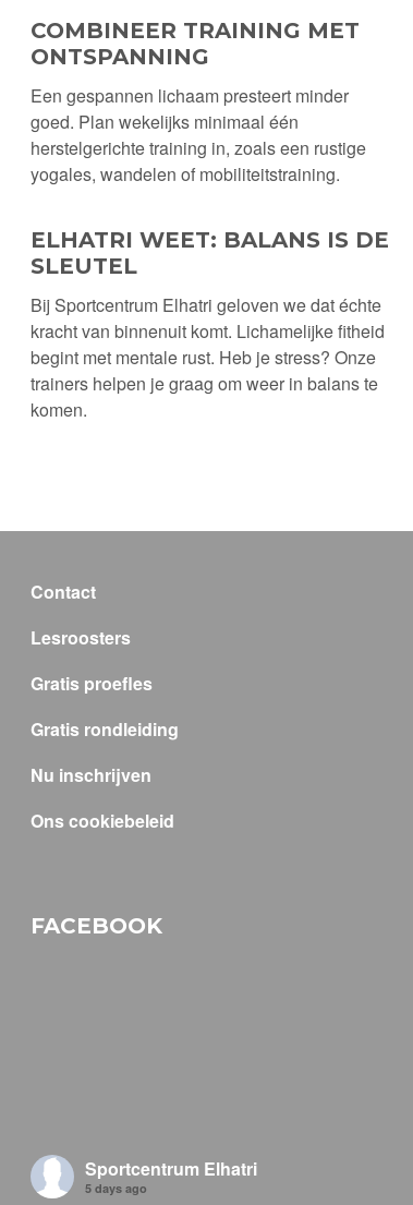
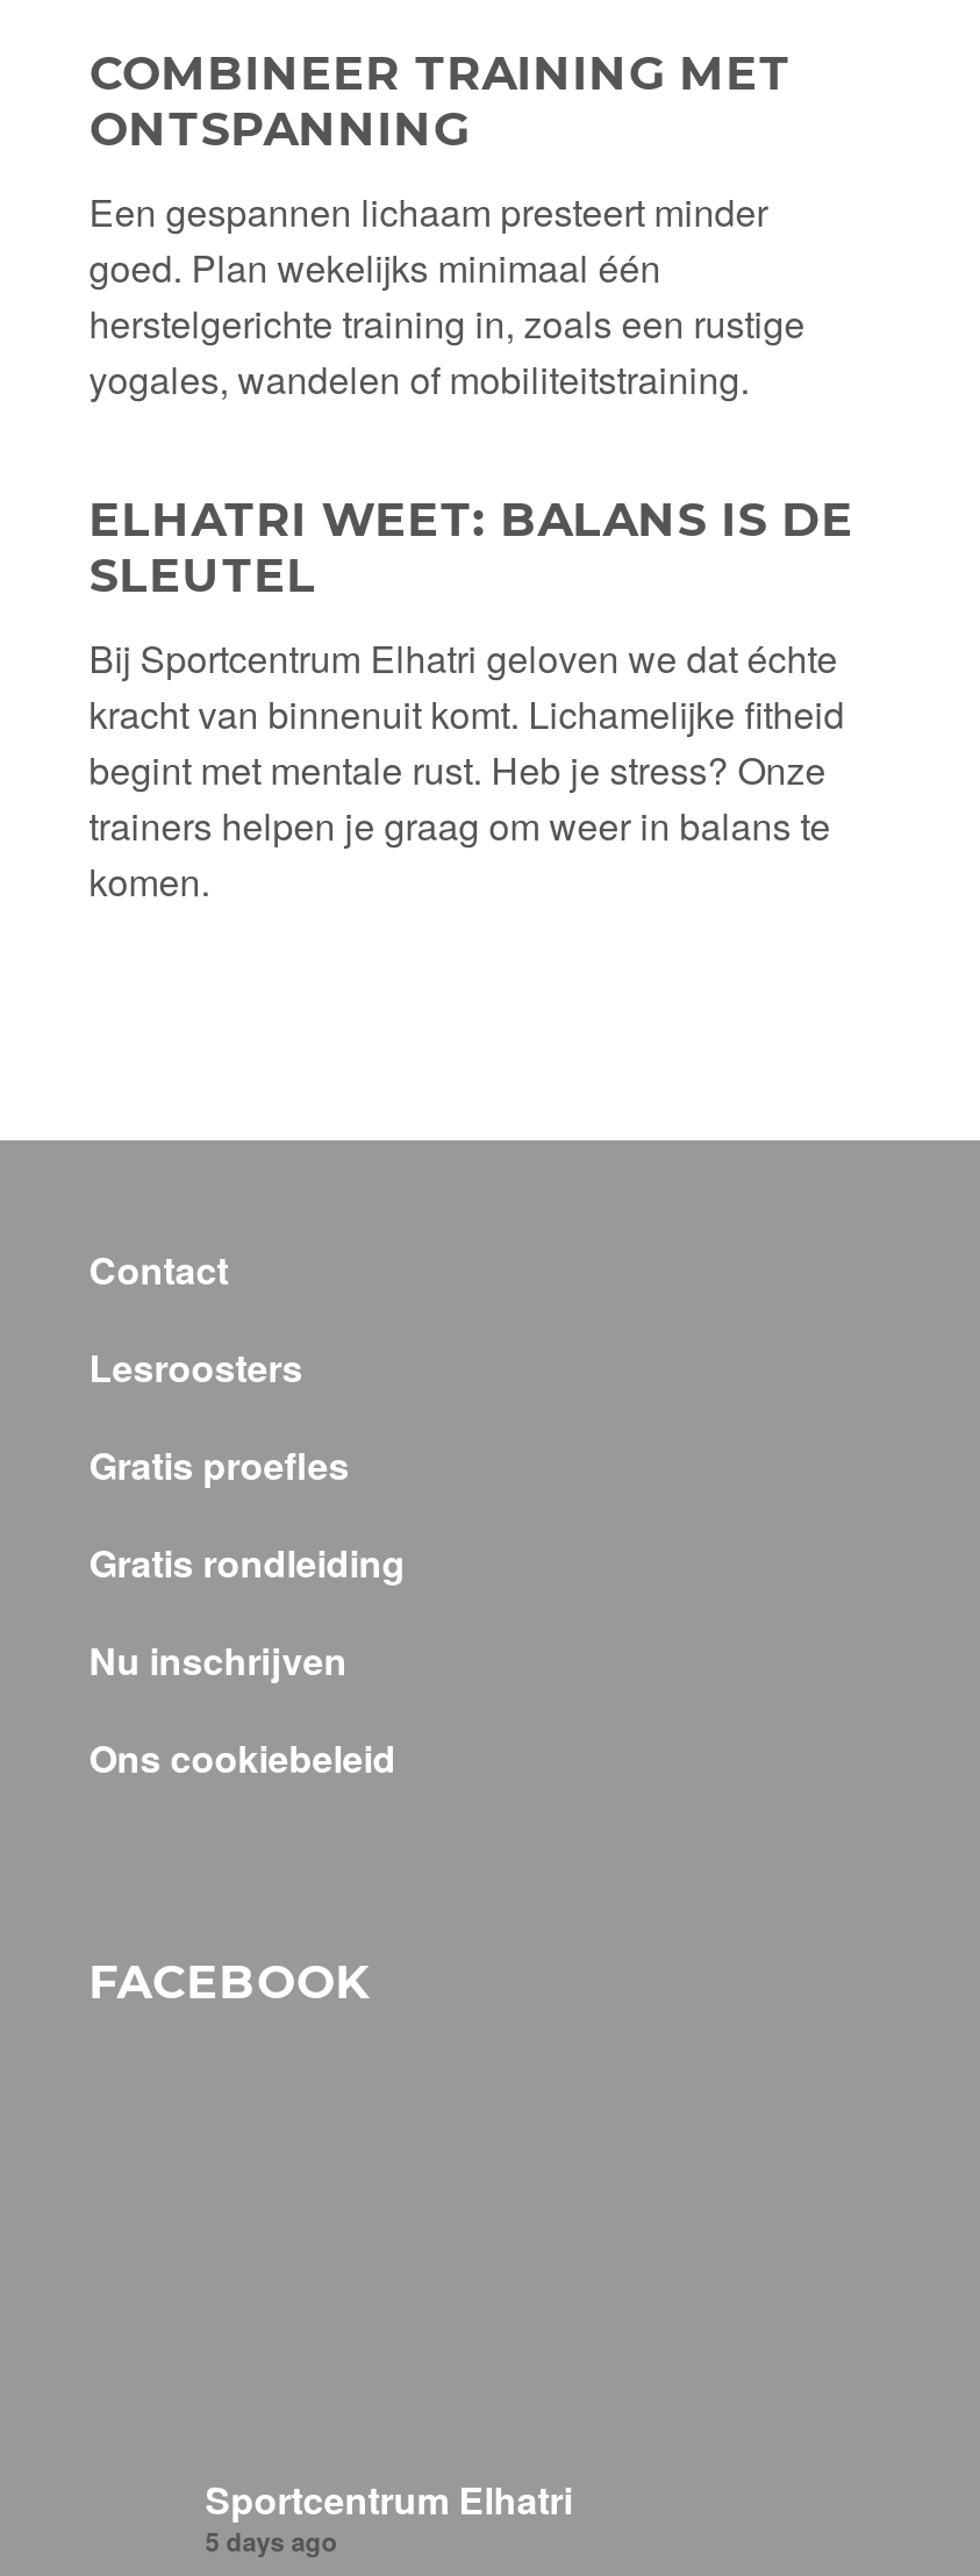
- [image]
